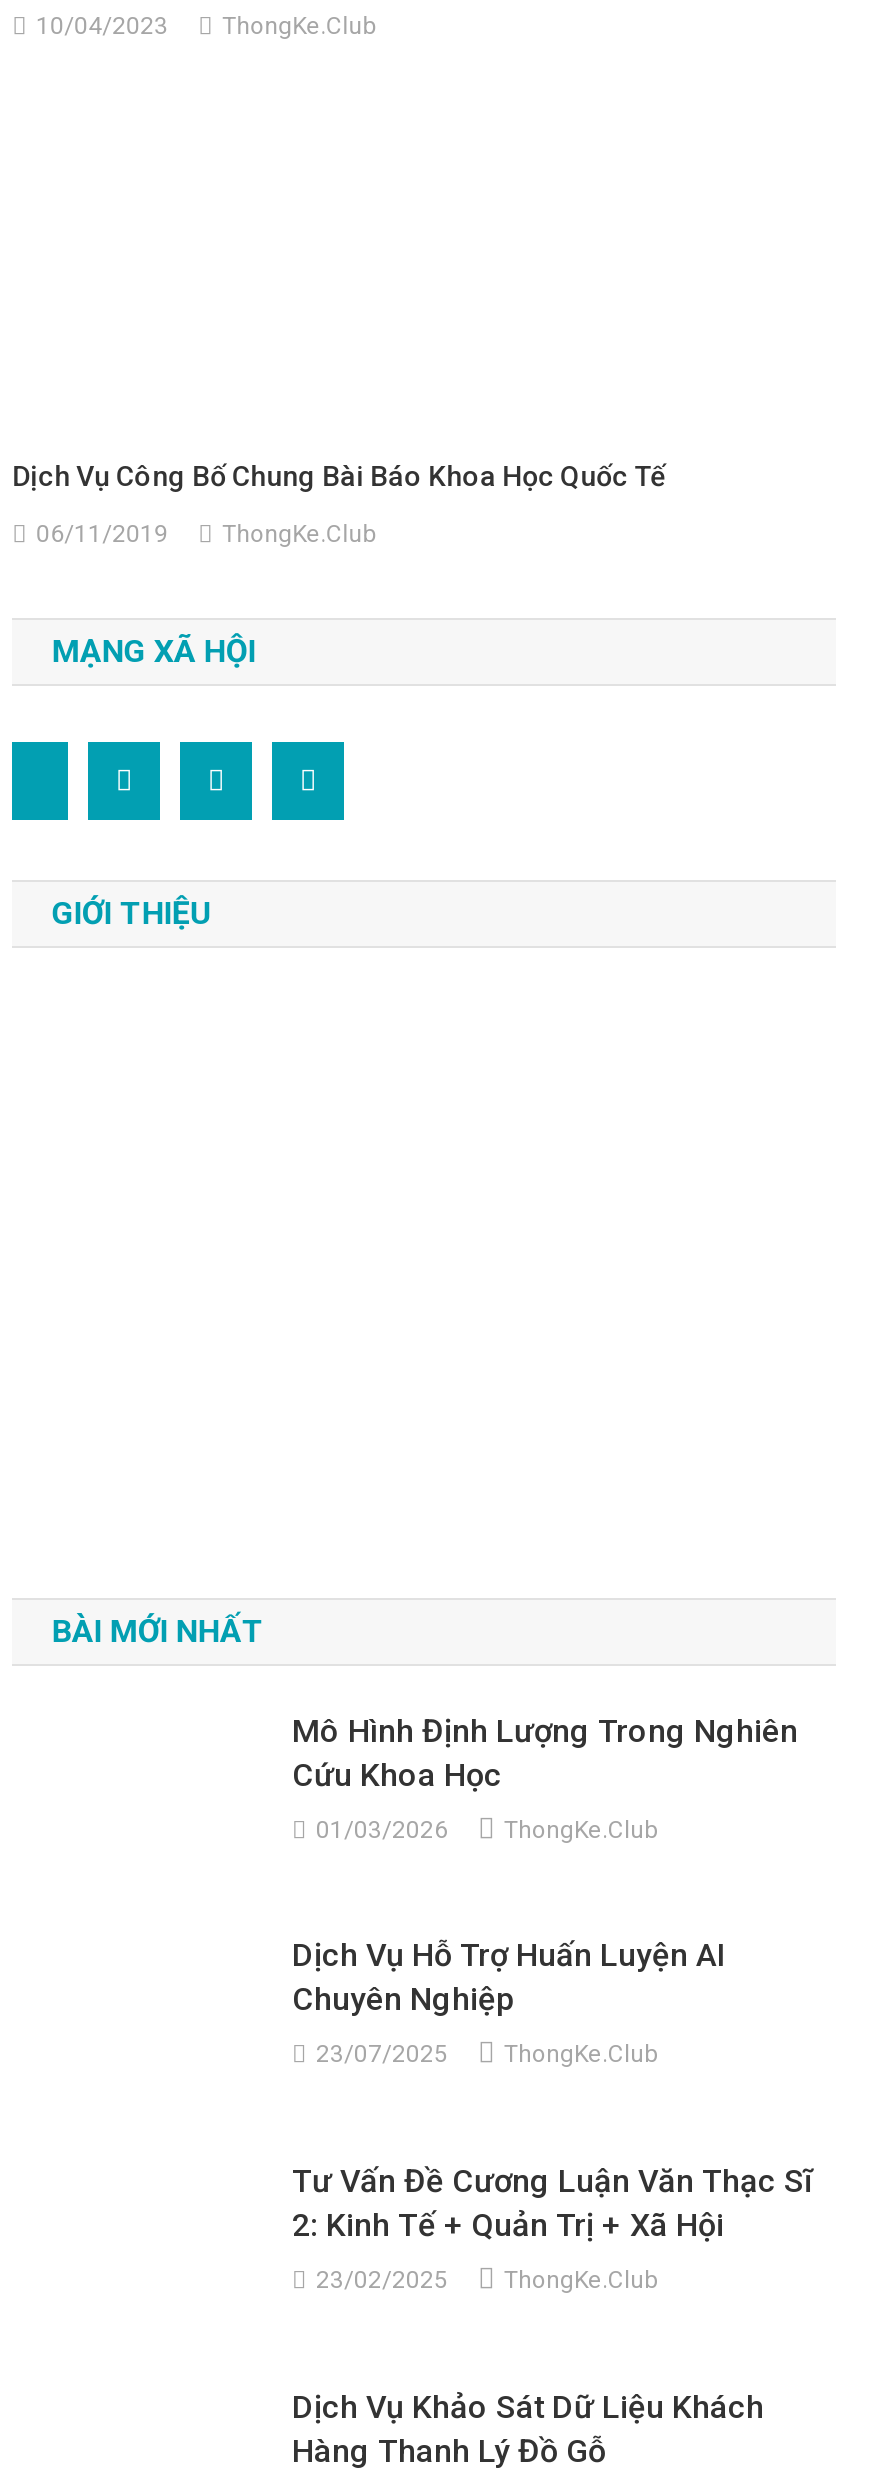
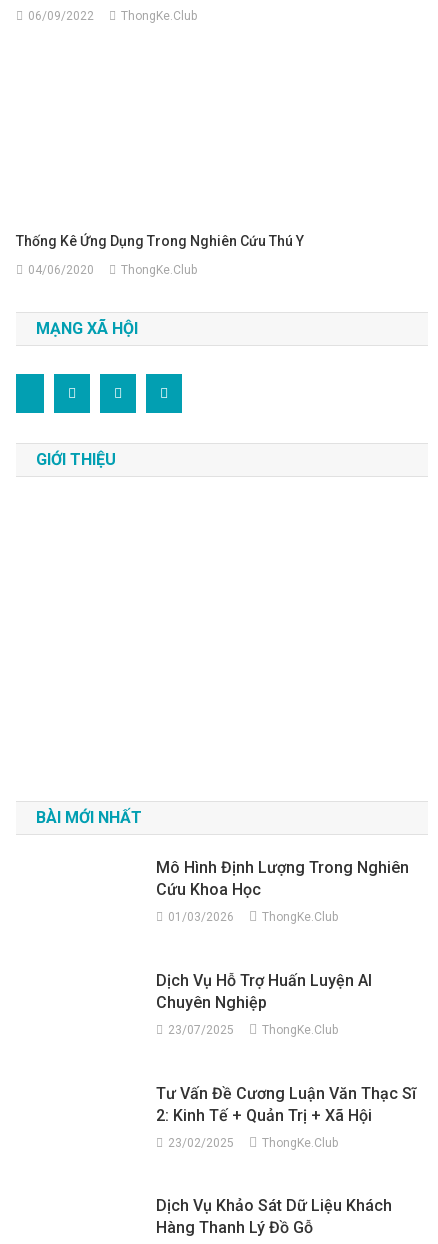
- 10/04/2023 ThongKe.Club
+ 06/09/2022 ThongKe.Club

- Dịch Vụ Công Bố Chung Bài Báo Khoa Học Quốc Tế
+ Thống Kê Ứng Dụng Trong Nghiên Cứu Thú Y

- 06/11/2019 ThongKe.Club
+ 04/06/2020 ThongKe.Club
